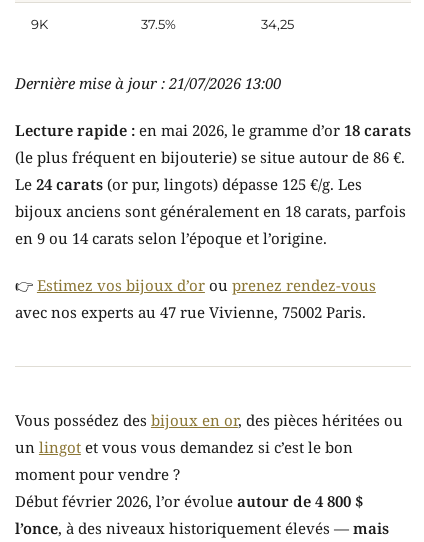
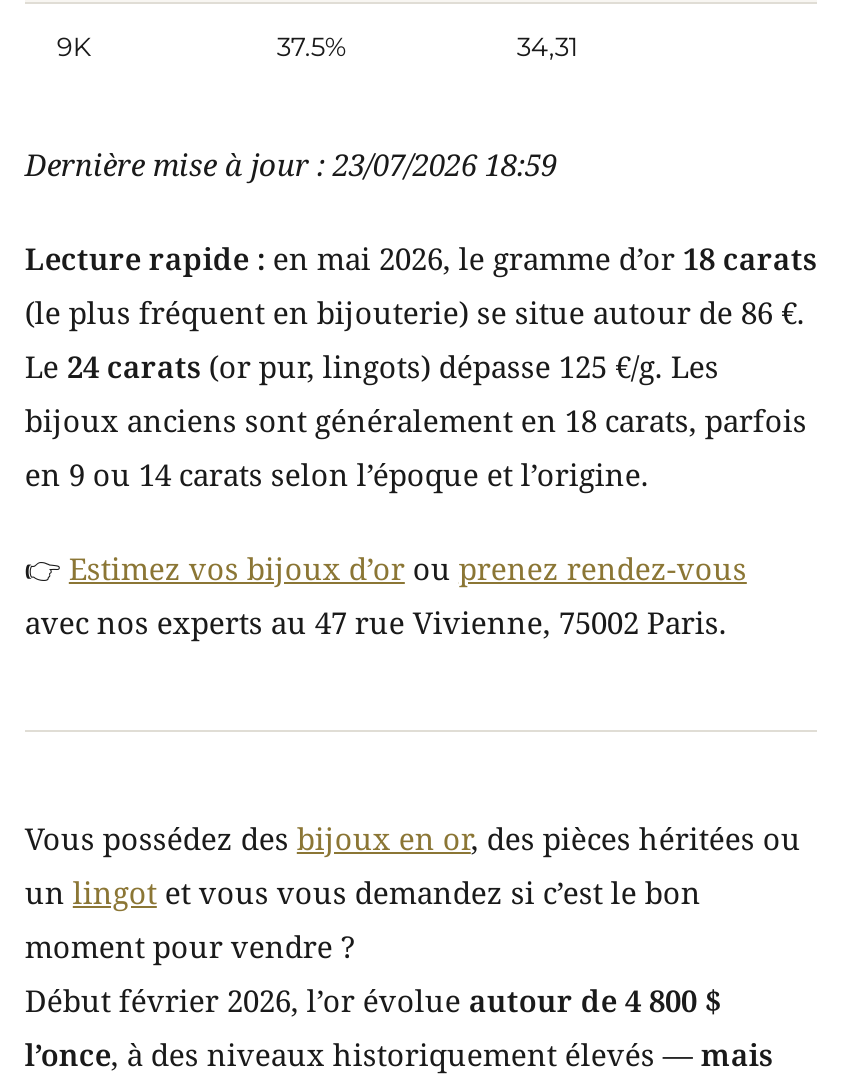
- 34,25
+ 34,31

- Dernière mise à jour : 21/07/2026 13:00
+ Dernière mise à jour : 23/07/2026 18:59
